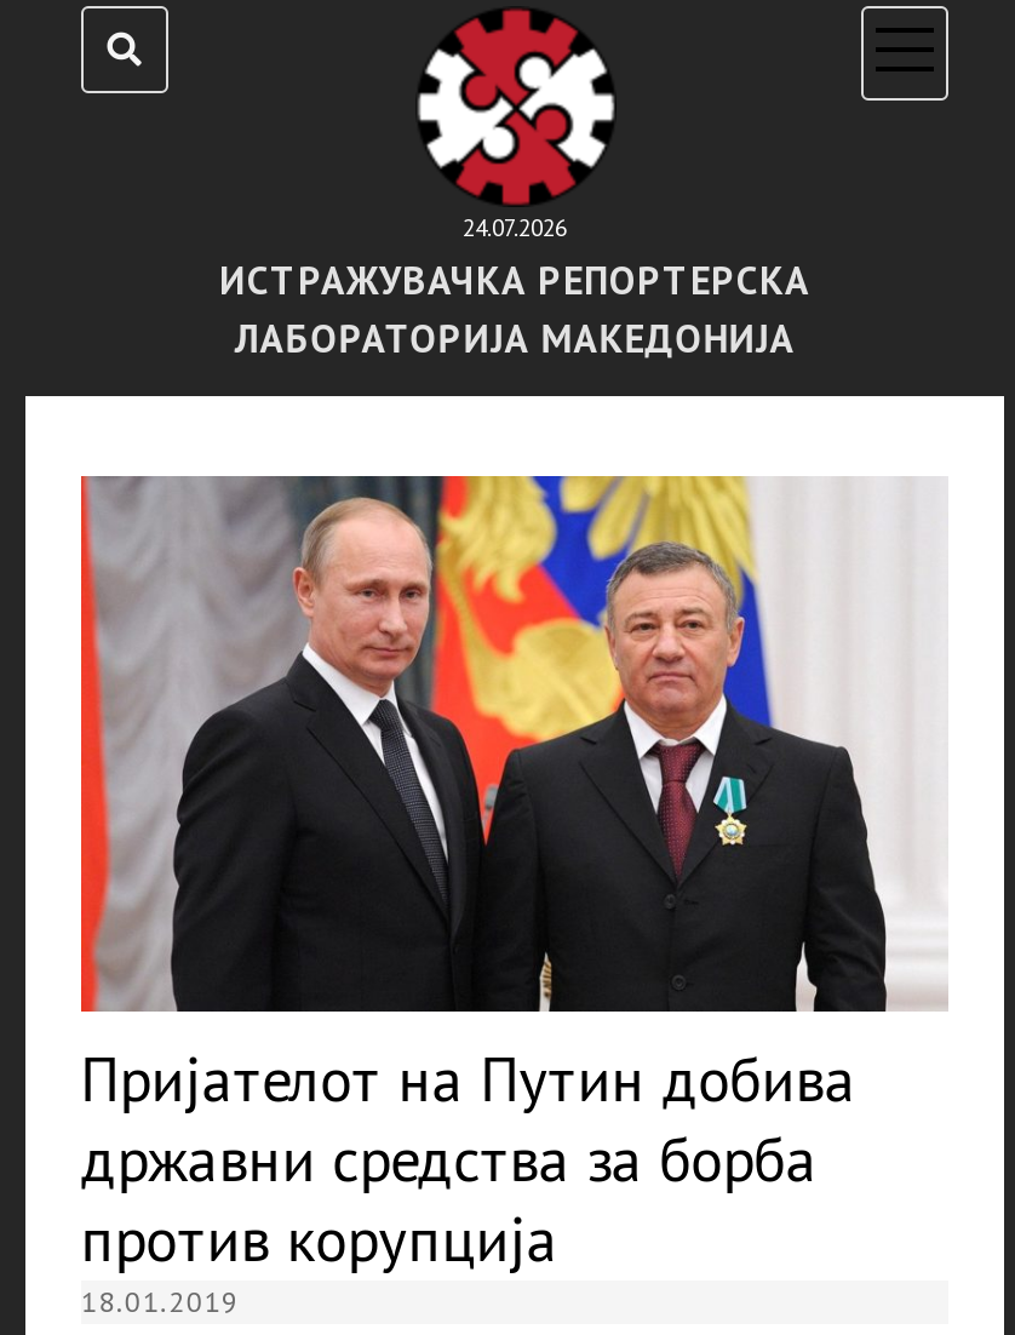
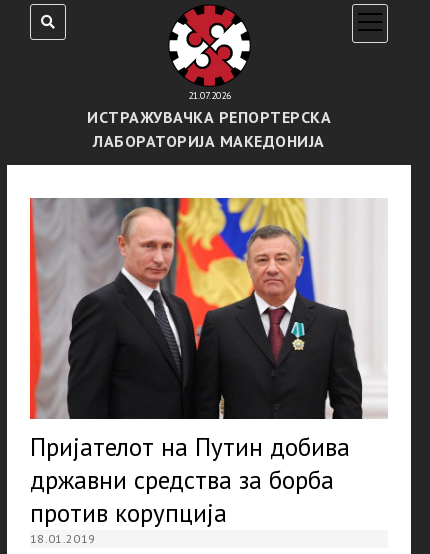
- 24.07.2026
+ 21.07.2026
